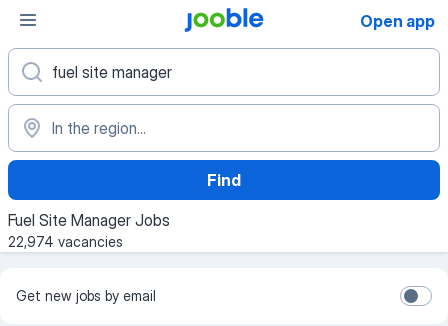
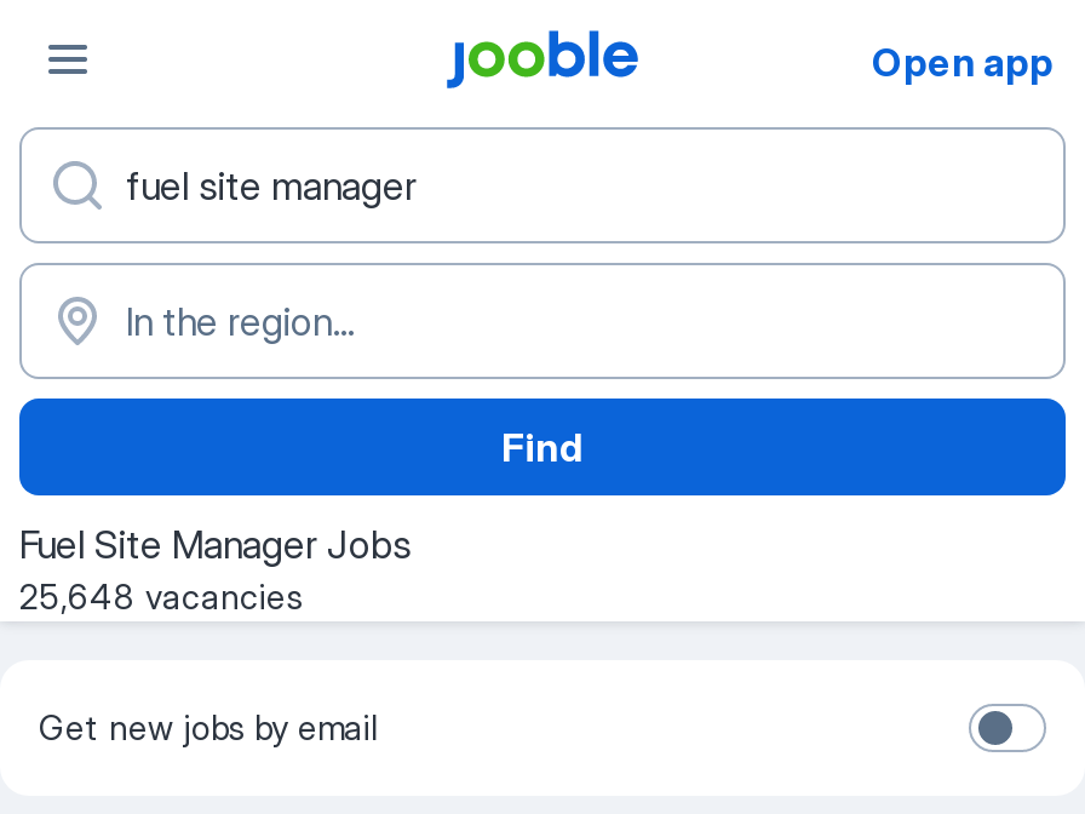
- 22,974 vacancies
+ 25,648 vacancies
